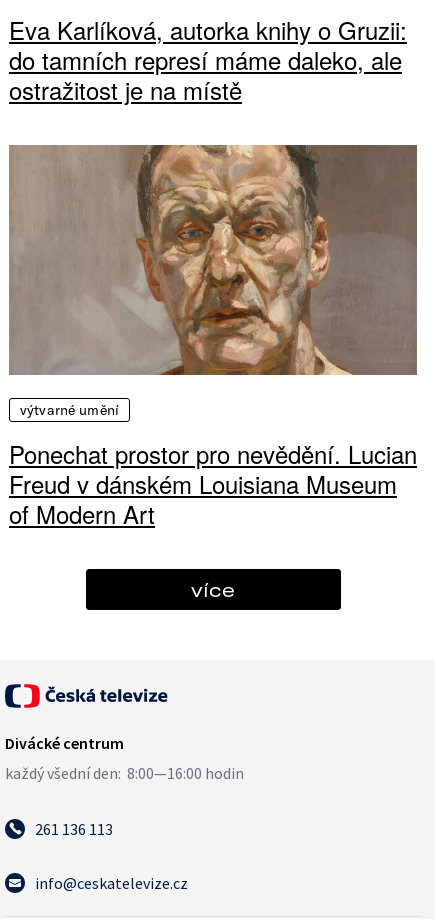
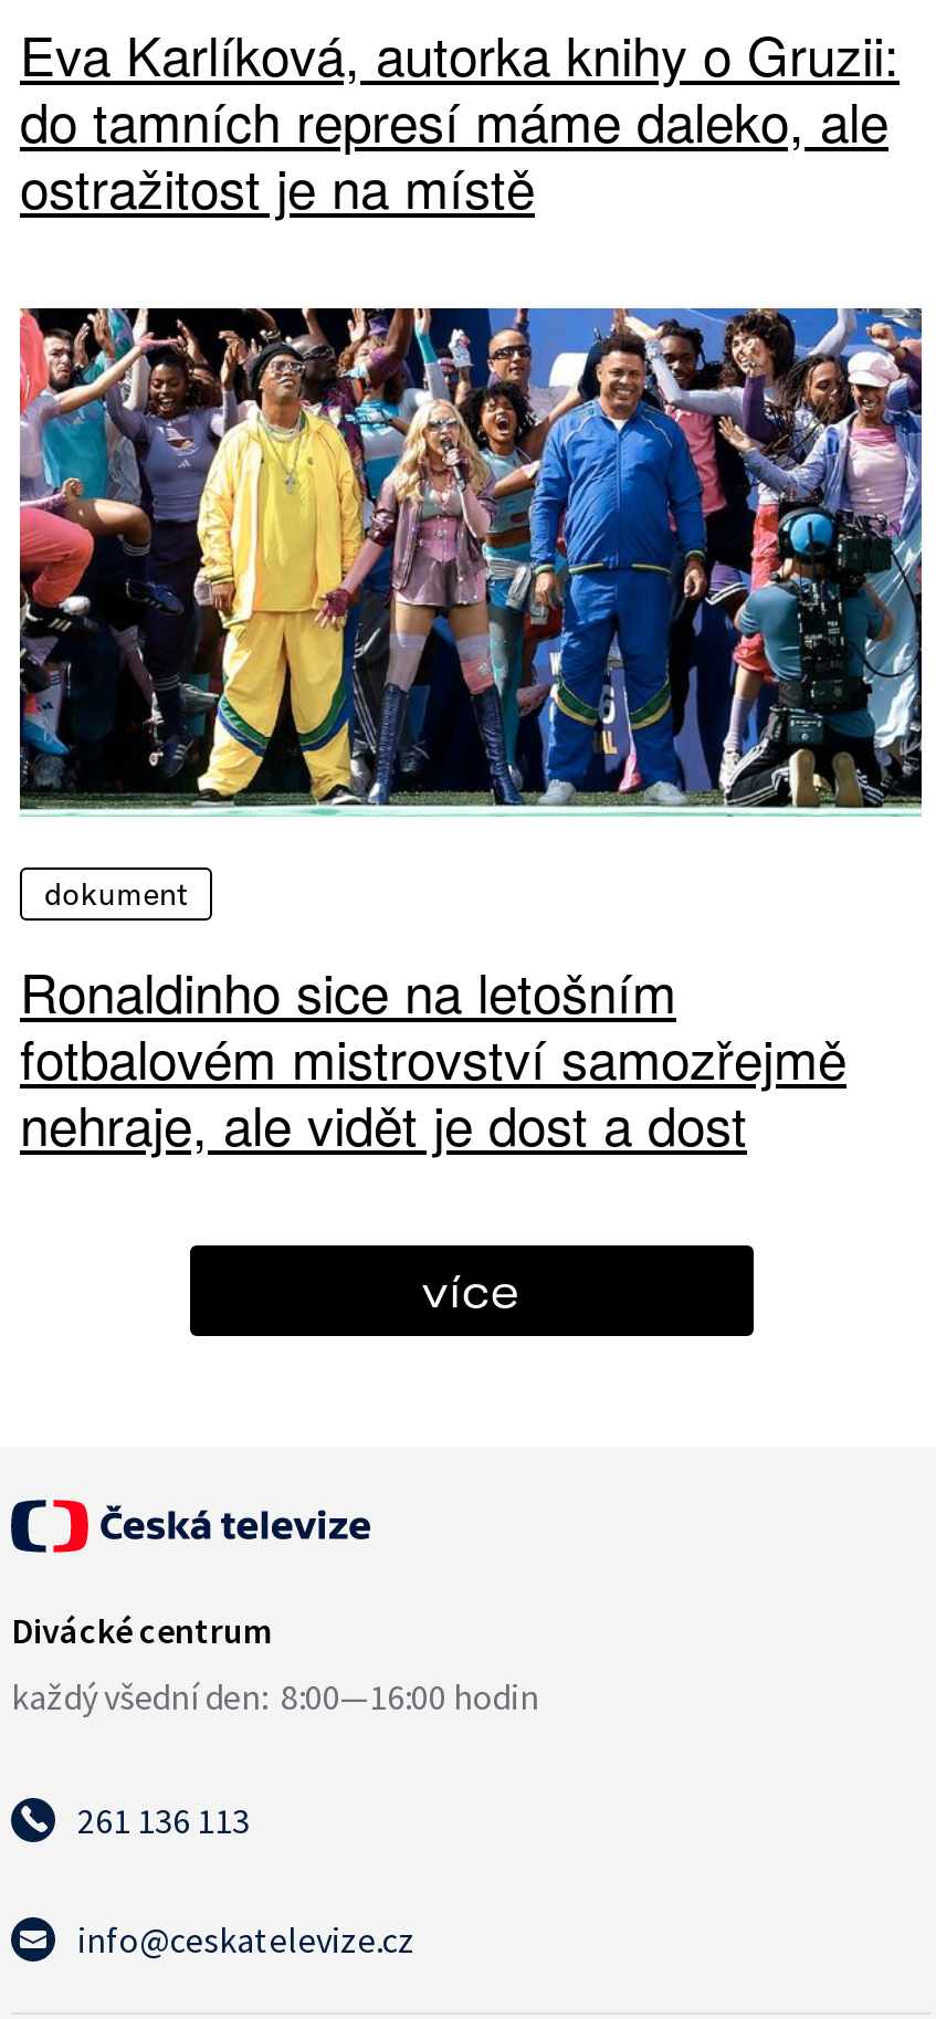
- [image]
- výtvarné umění
+ [image]
+ dokument

- Ponechat prostor pro nevědění. Lucian
- Freud v dánském Louisiana Museum
- of Modern Art
+ Ronaldinho sice na letošním
+ fotbalovém mistrovství samozřejmě
+ nehraje, ale vidět je dost a dost
